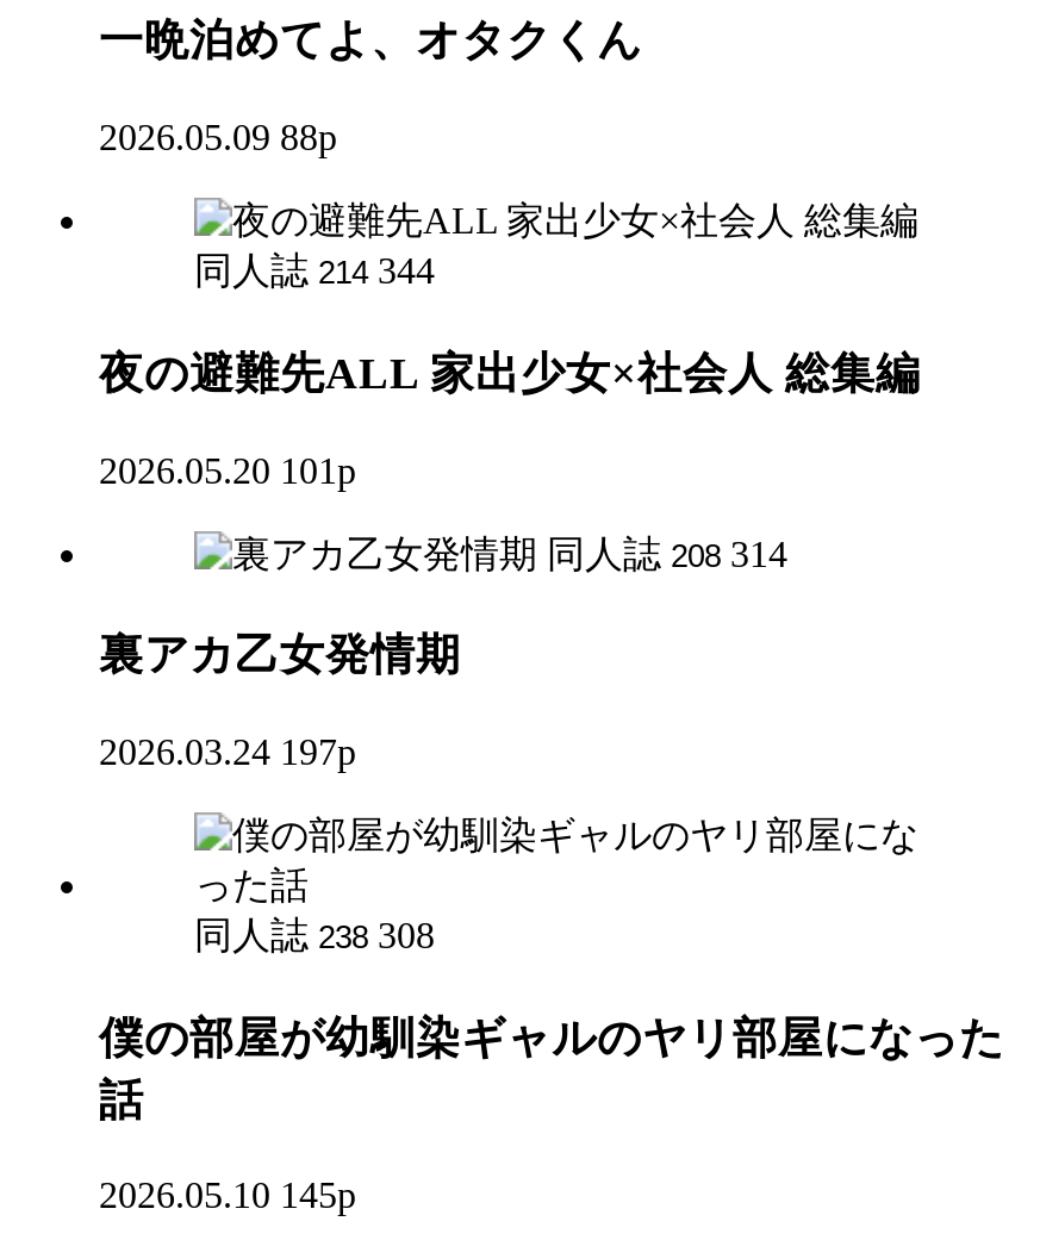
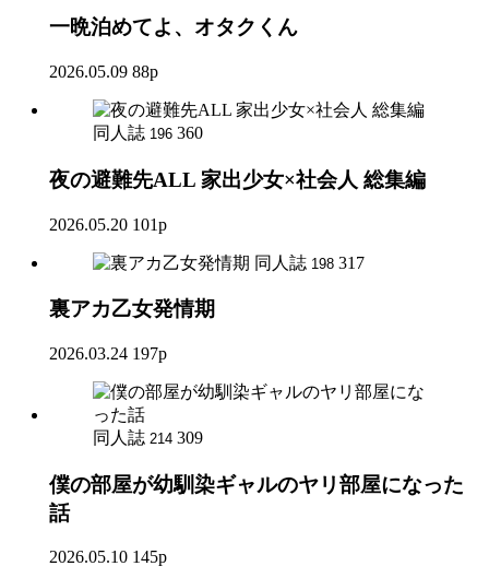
- 同人誌 214 344
+ 同人誌 196 360

- 同人誌 208 314
+ 同人誌 198 317

- 同人誌 238 308
+ 同人誌 214 309
